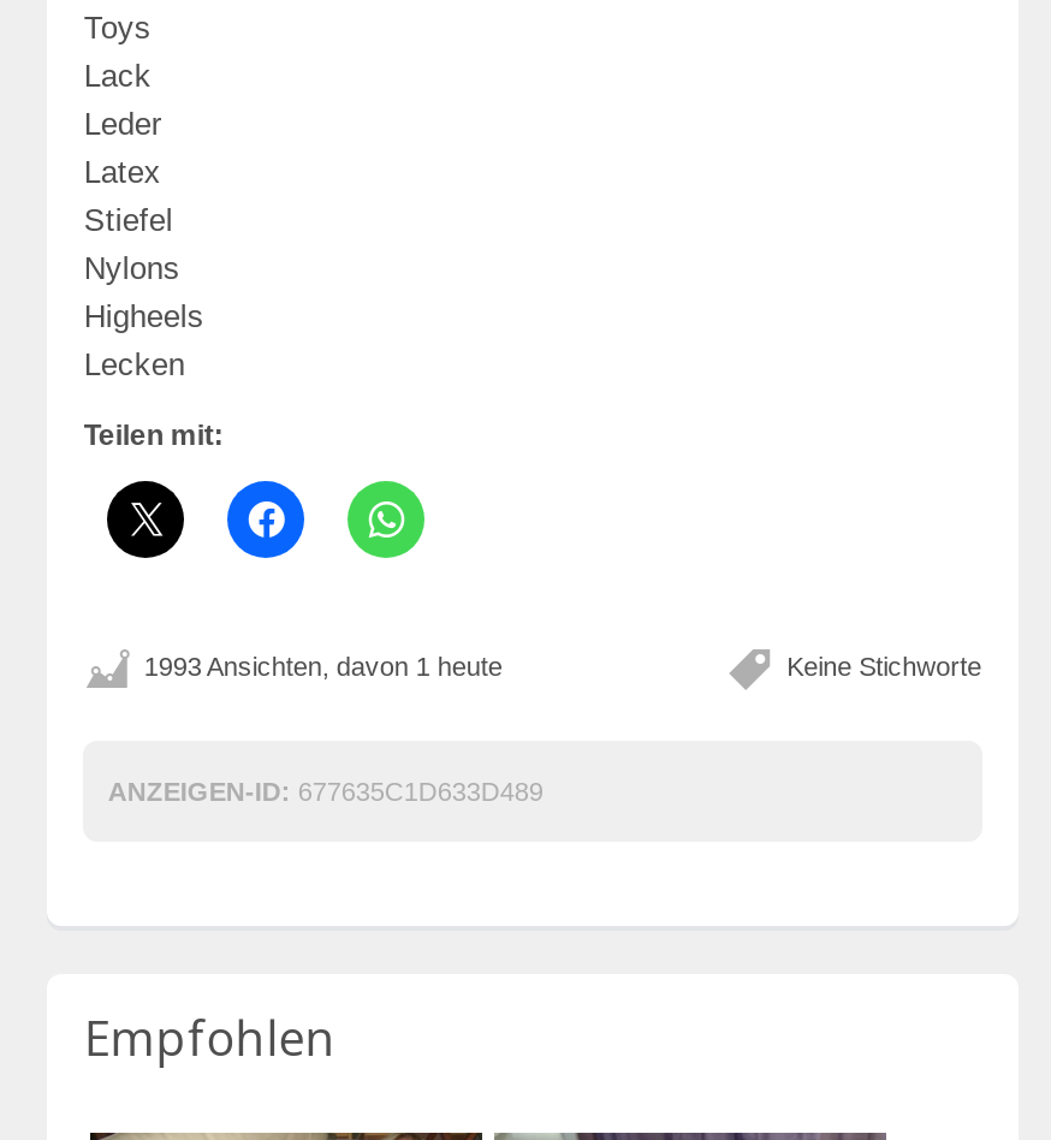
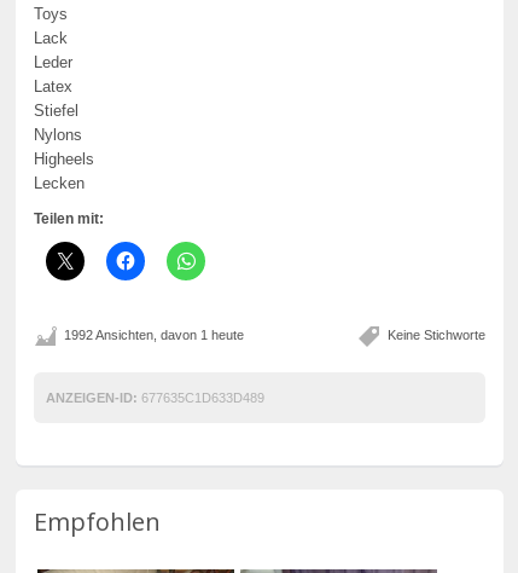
- 1993 Ansichten, davon 1 heute
+ 1992 Ansichten, davon 1 heute
